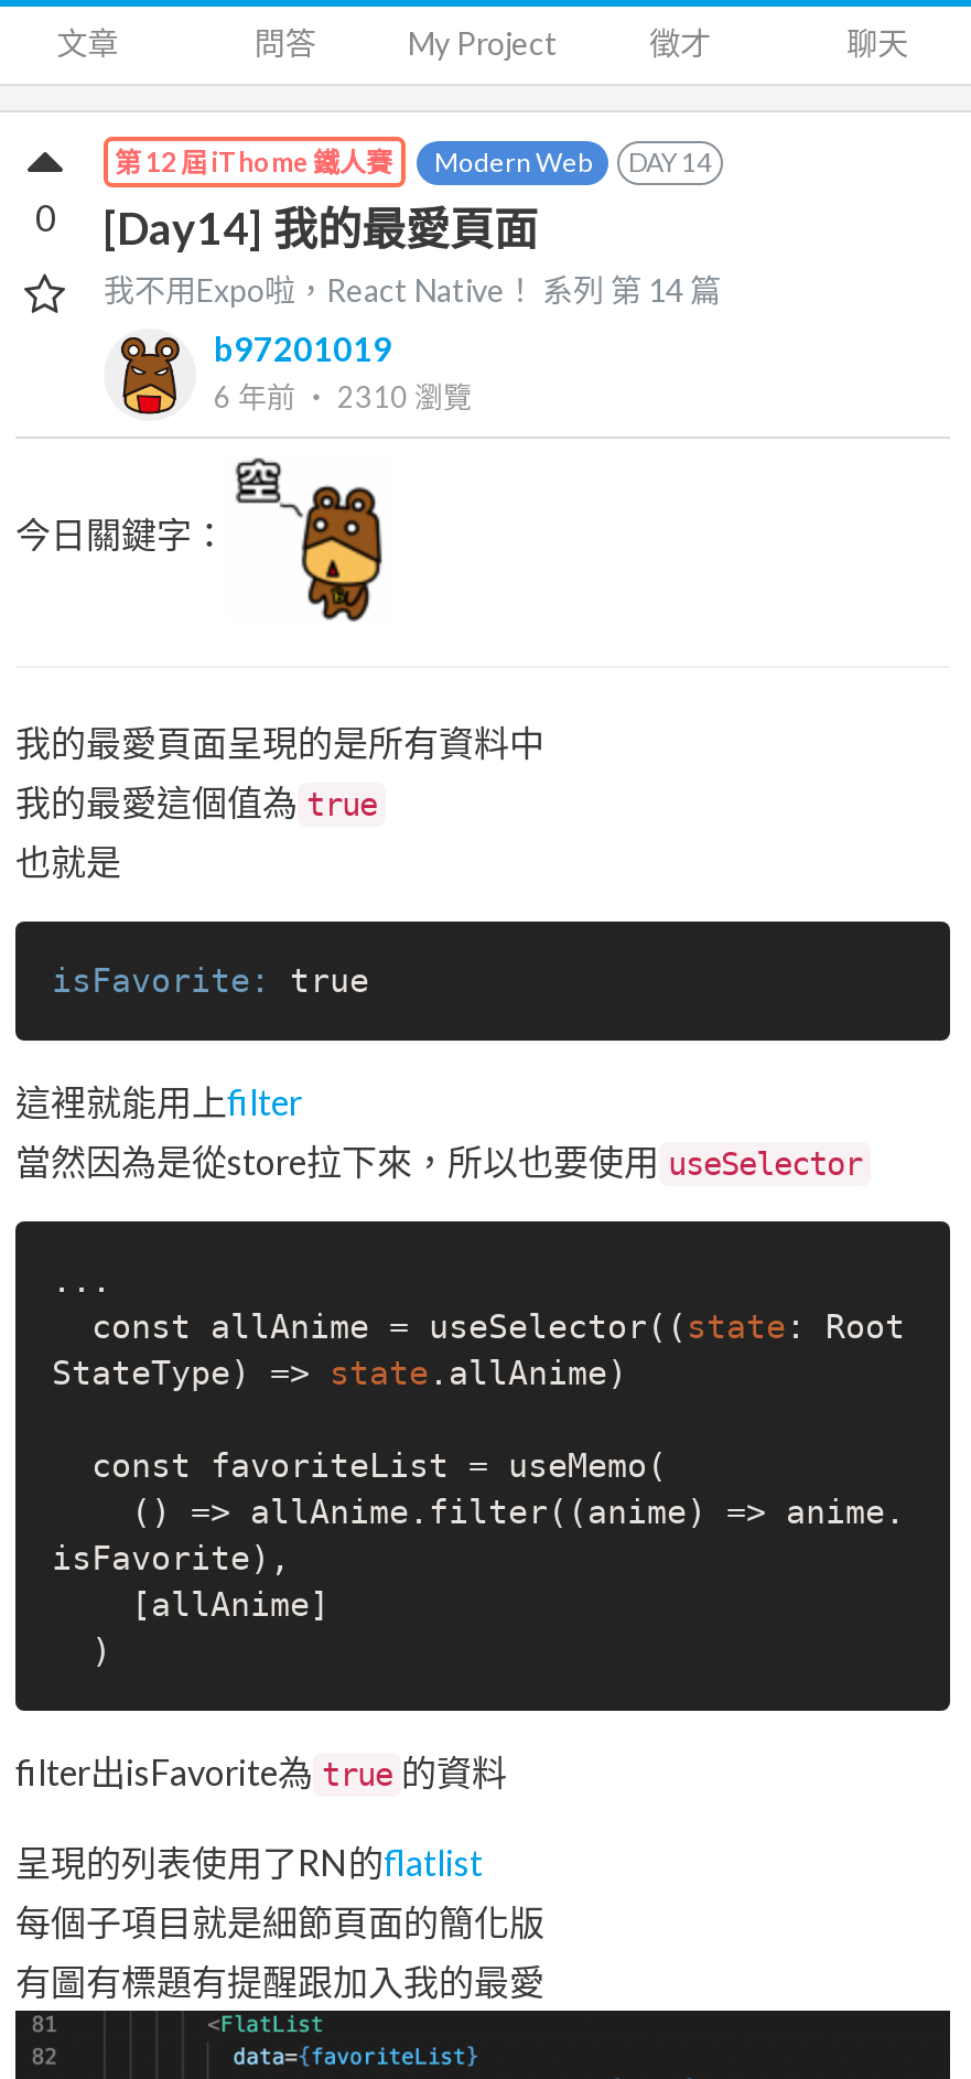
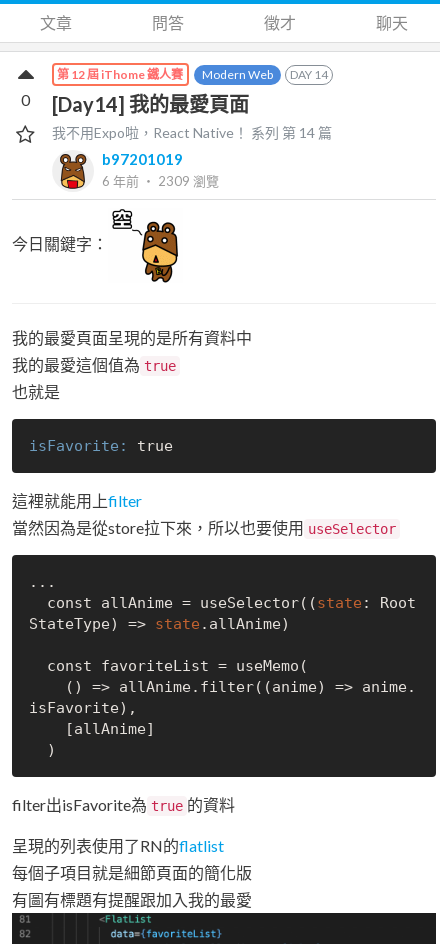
- My Project

- 6 年前‧ 2310瀏覽
+ 6 年前‧ 2309瀏覽
